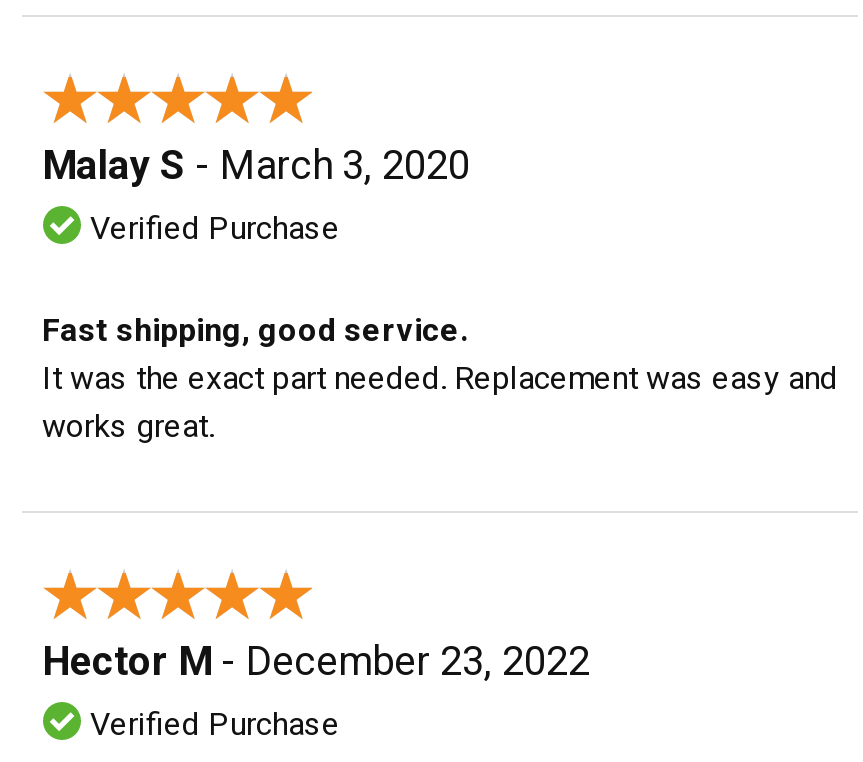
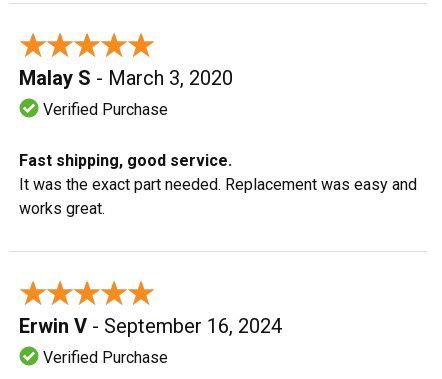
- Hector M - December 23, 2022
+ Erwin V - September 16, 2024
